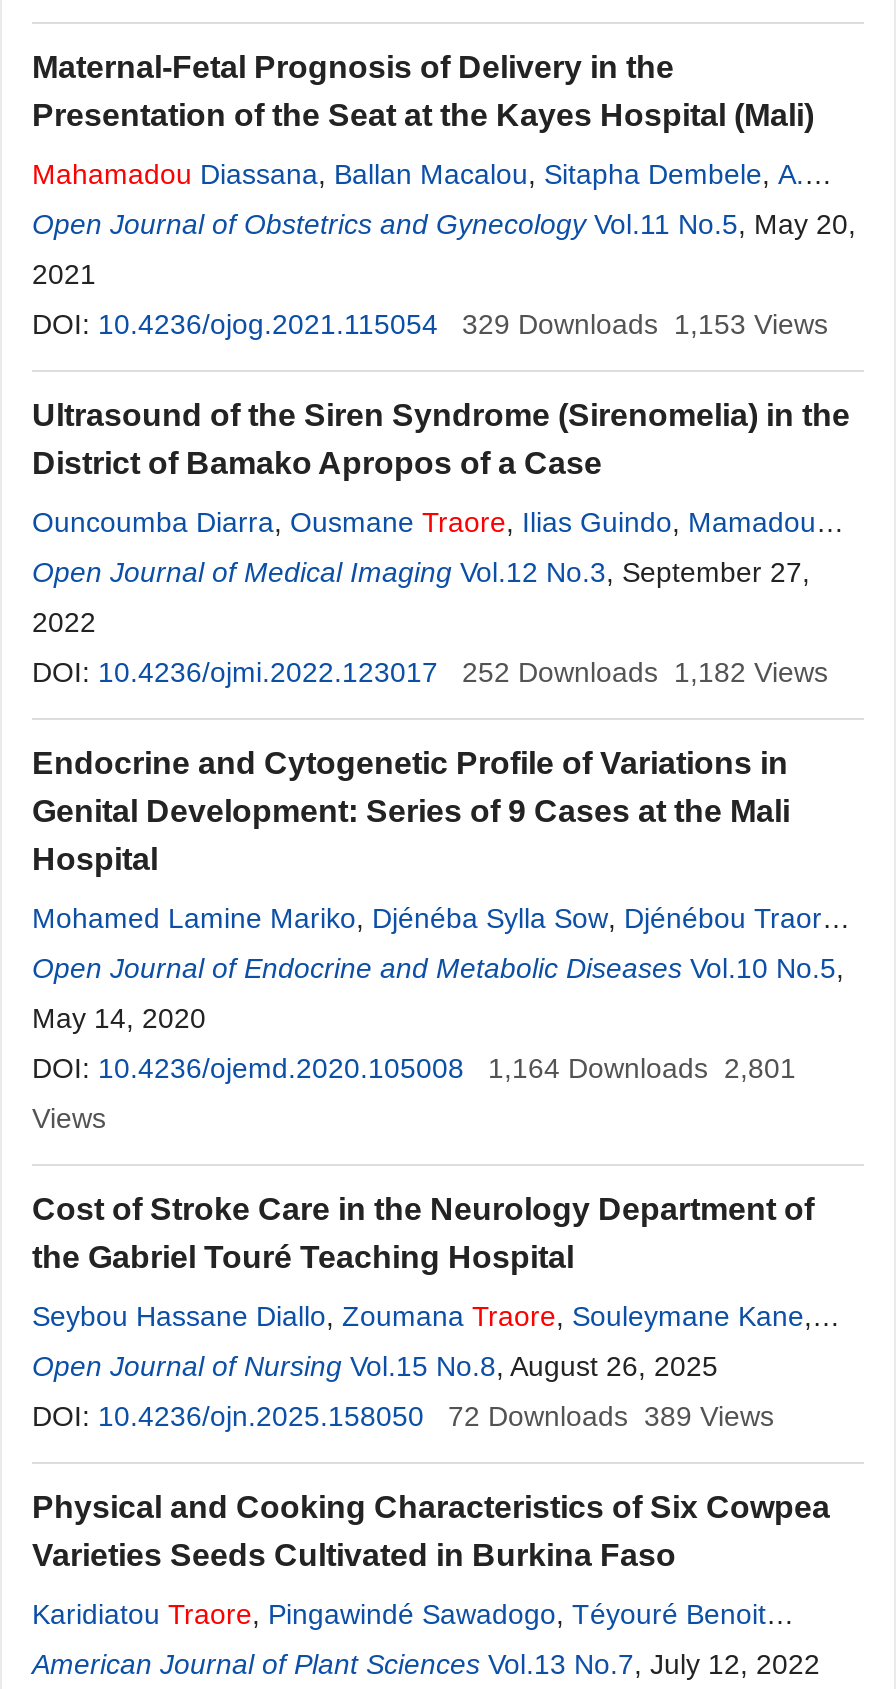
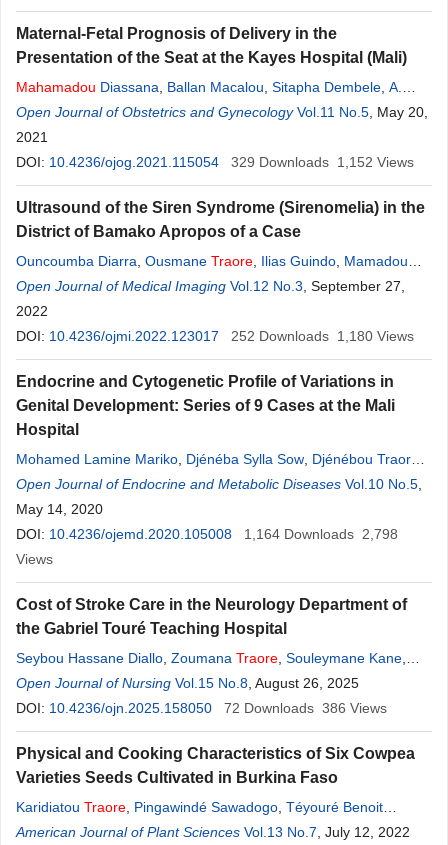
- 329 Downloads 1,153 Views
+ 329 Downloads 1,152 Views

- 252 Downloads 1,182 Views
+ 252 Downloads 1,180 Views

- DOI: 10.4236/ojemd.2020.105008 1,164 Downloads 2,801
+ DOI: 10.4236/ojemd.2020.105008 1,164 Downloads 2,798

- 72 Downloads 389 Views
+ 72 Downloads 386 Views
